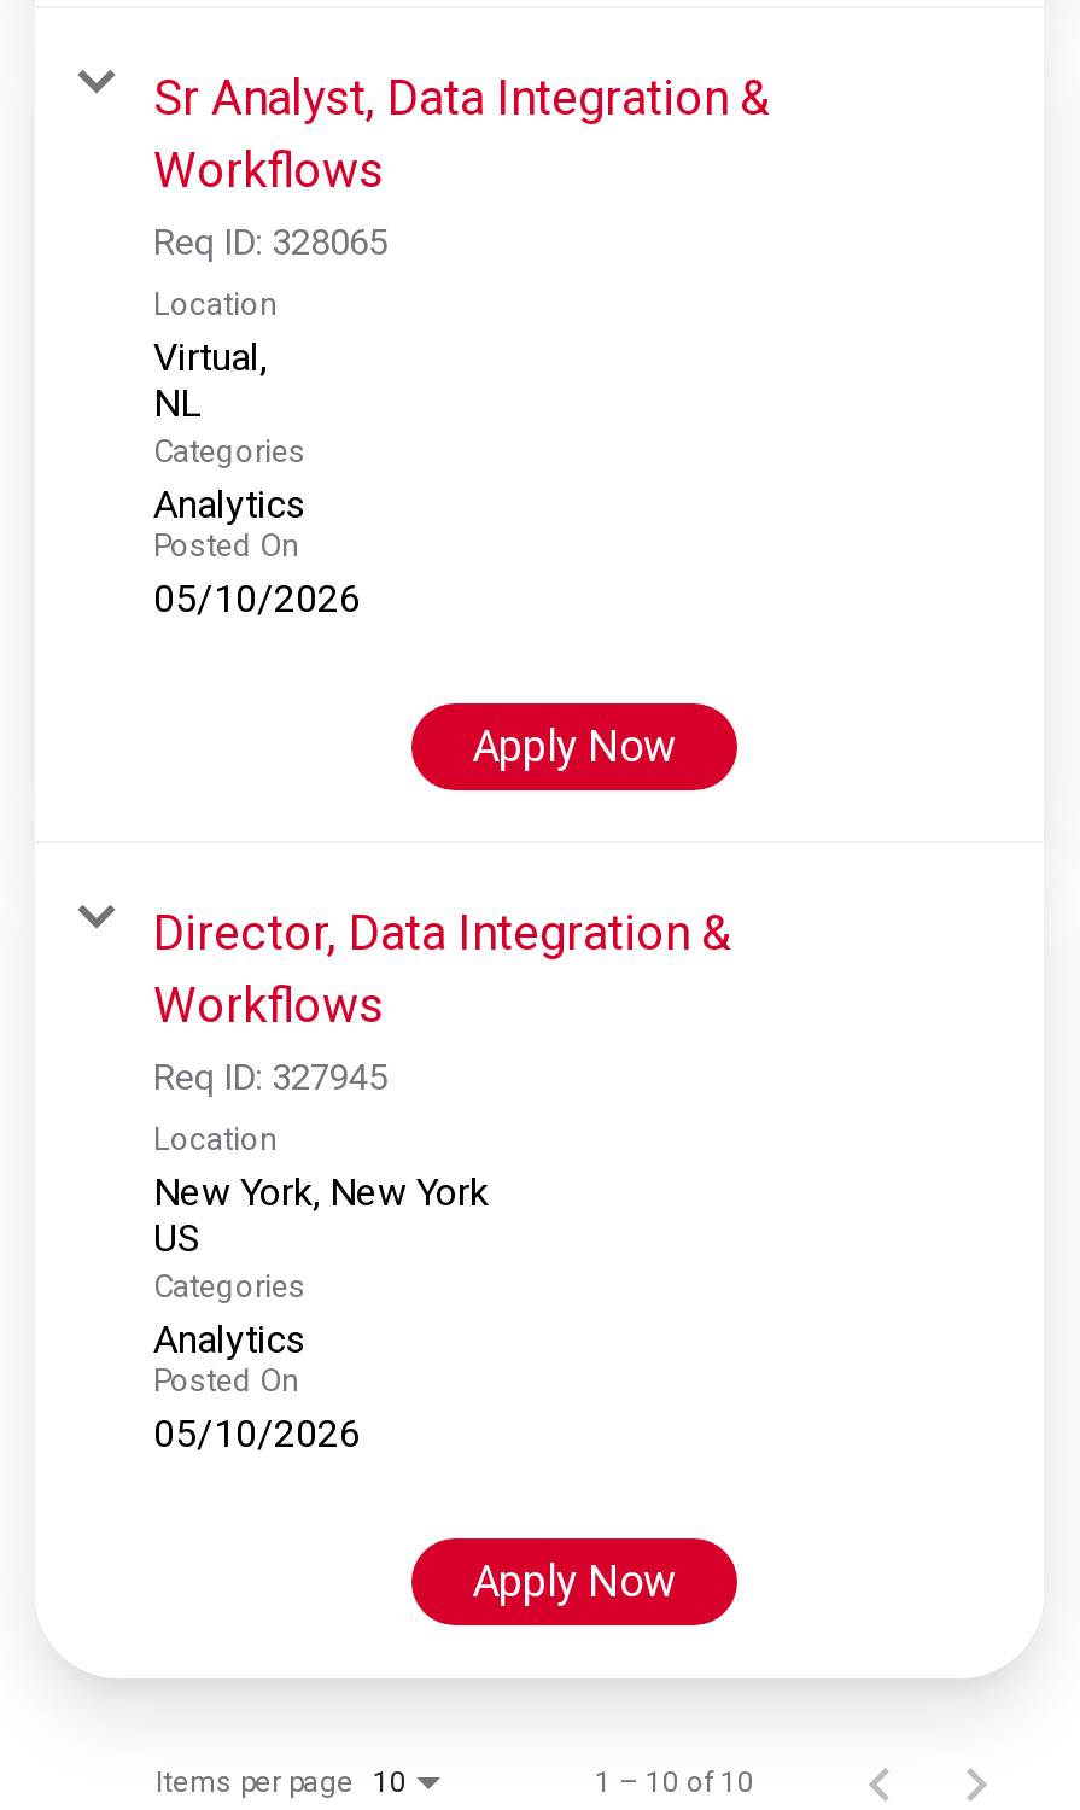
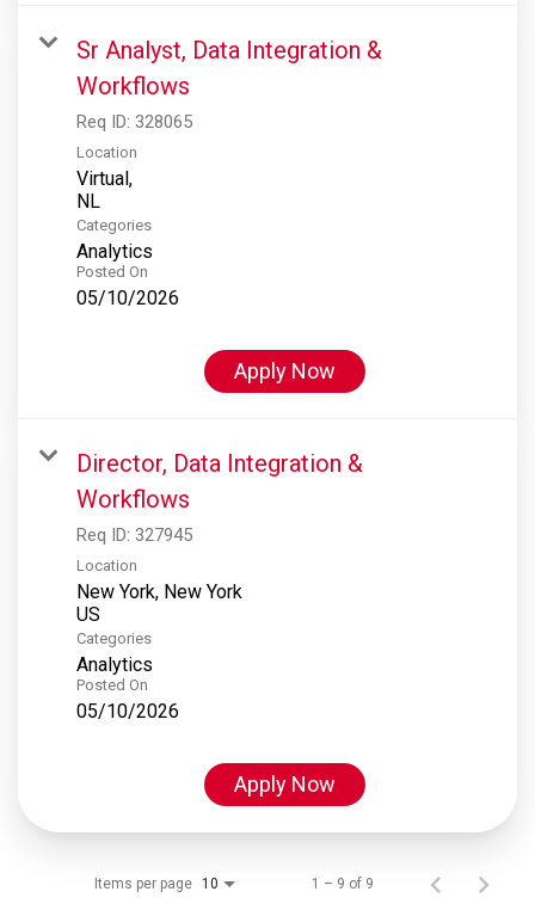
- 1 – 10 of 10
+ 1 – 9 of 9
